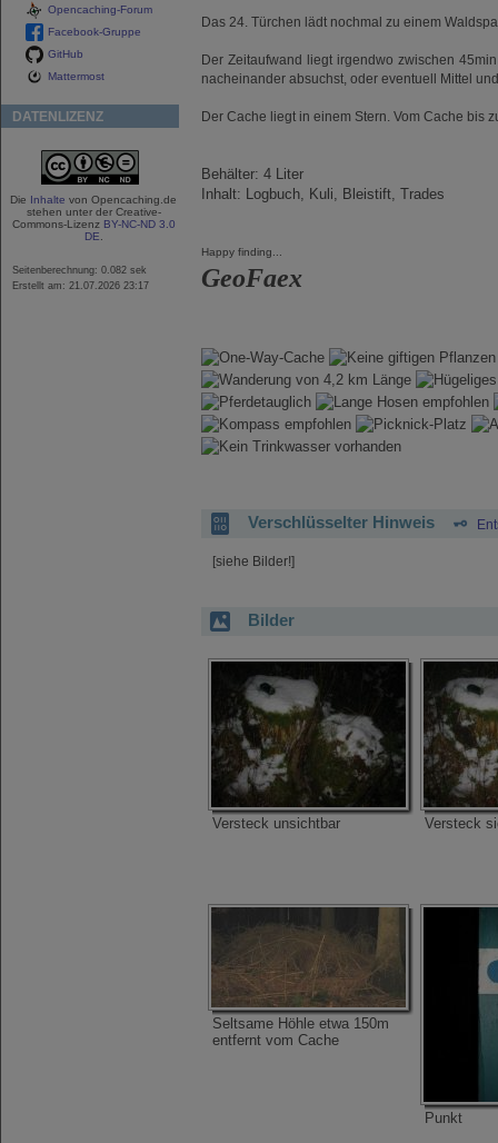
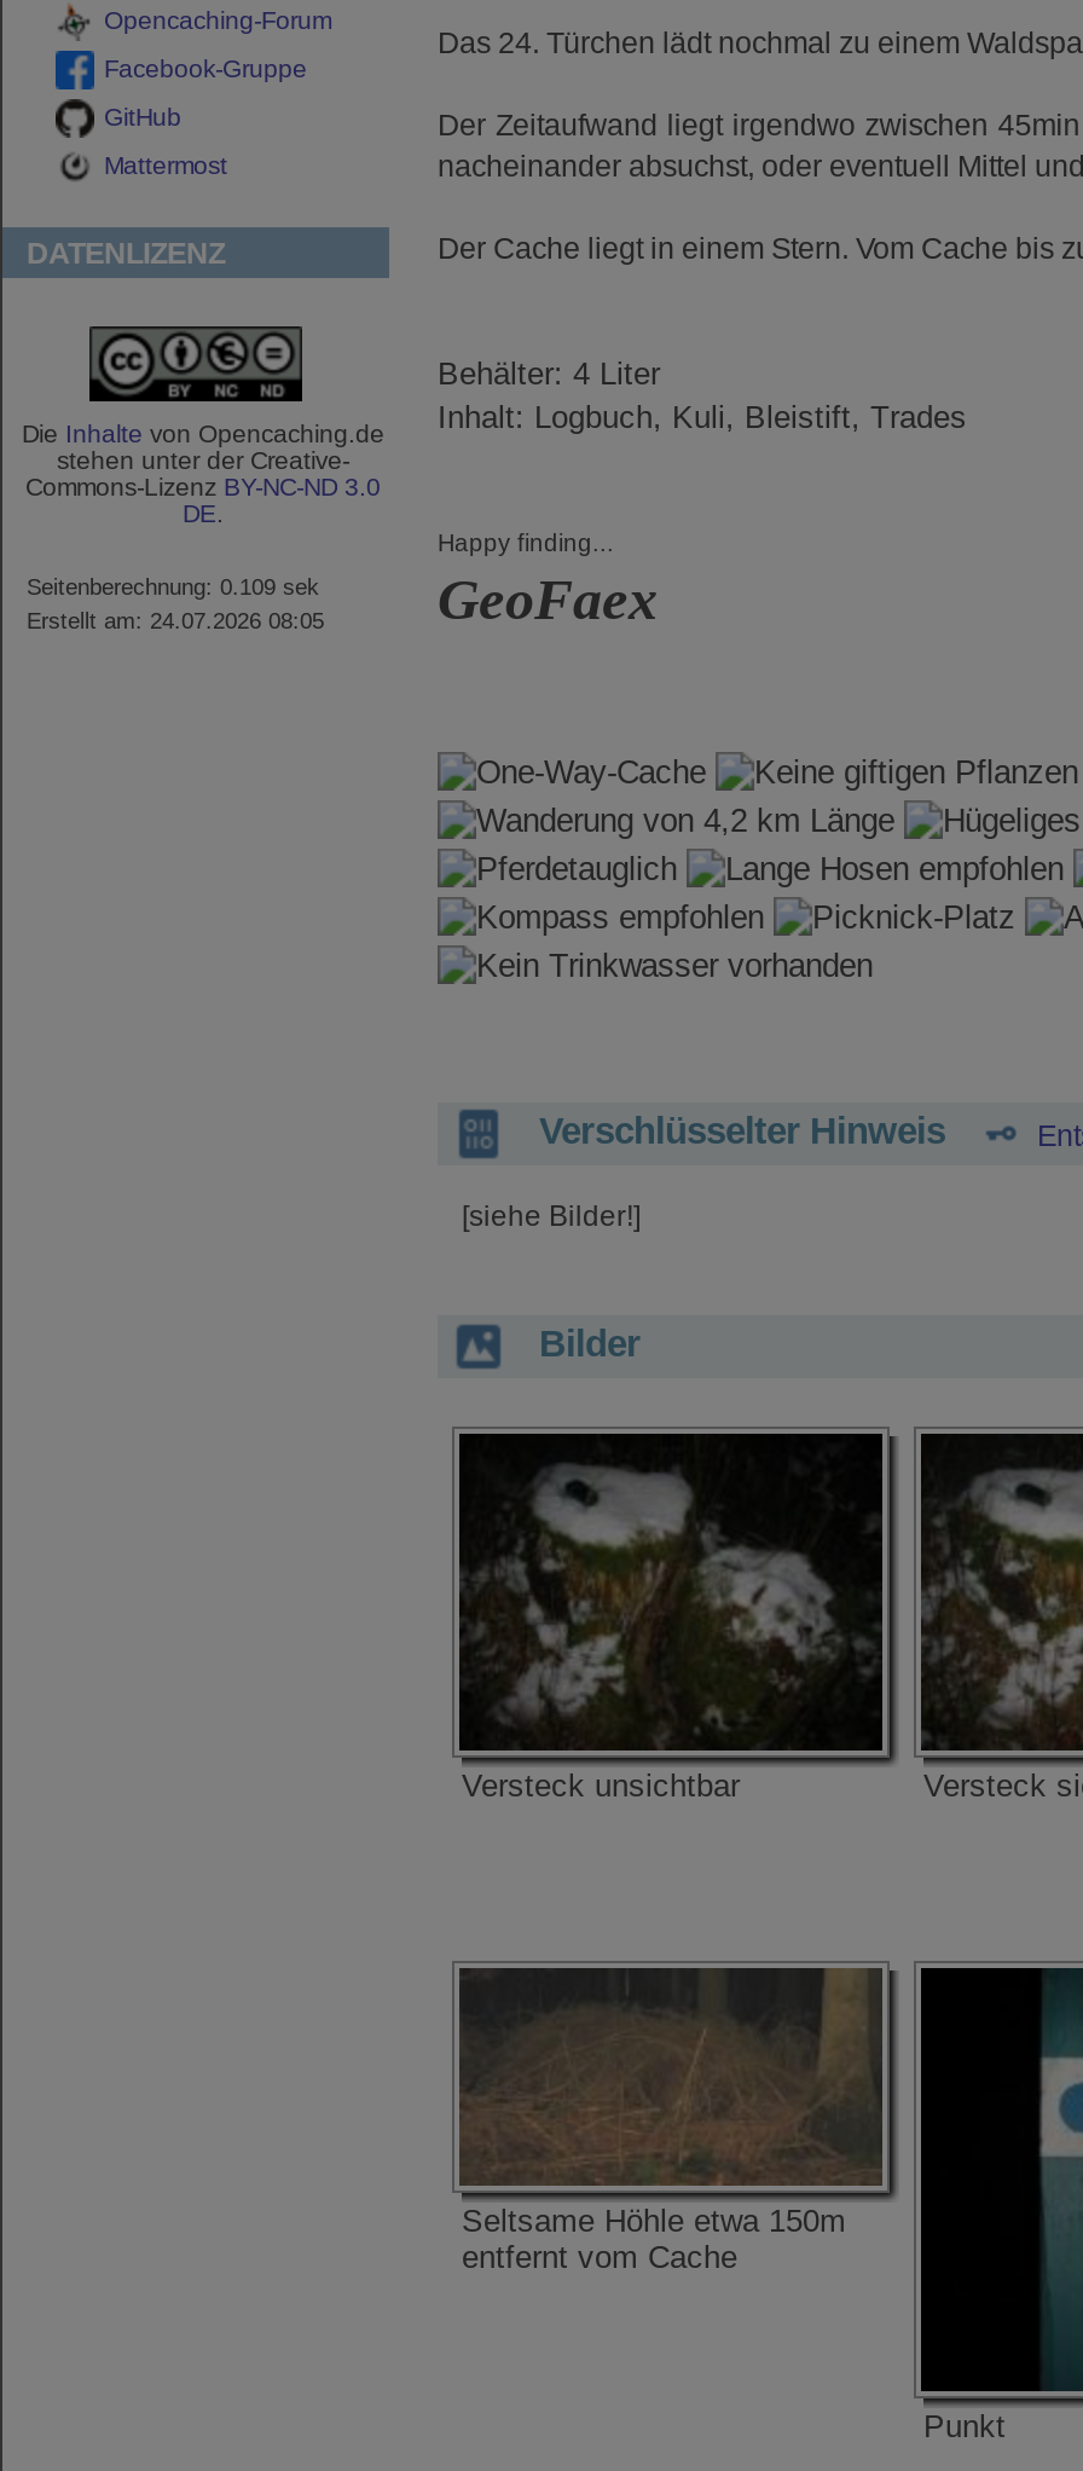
- Seitenberechnung: 0.082 sek
+ Seitenberechnung: 0.109 sek

- Erstellt am: 21.07.2026 23:17
+ Erstellt am: 24.07.2026 08:05
